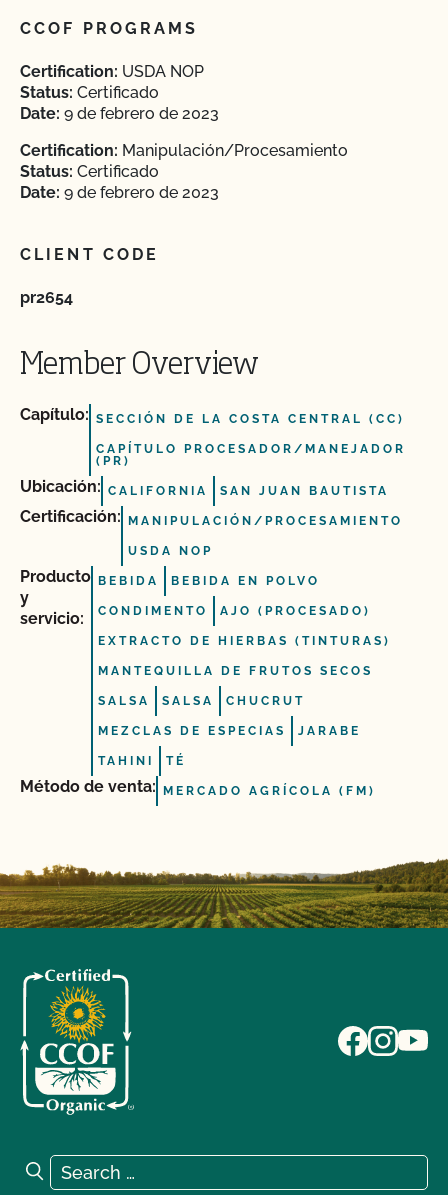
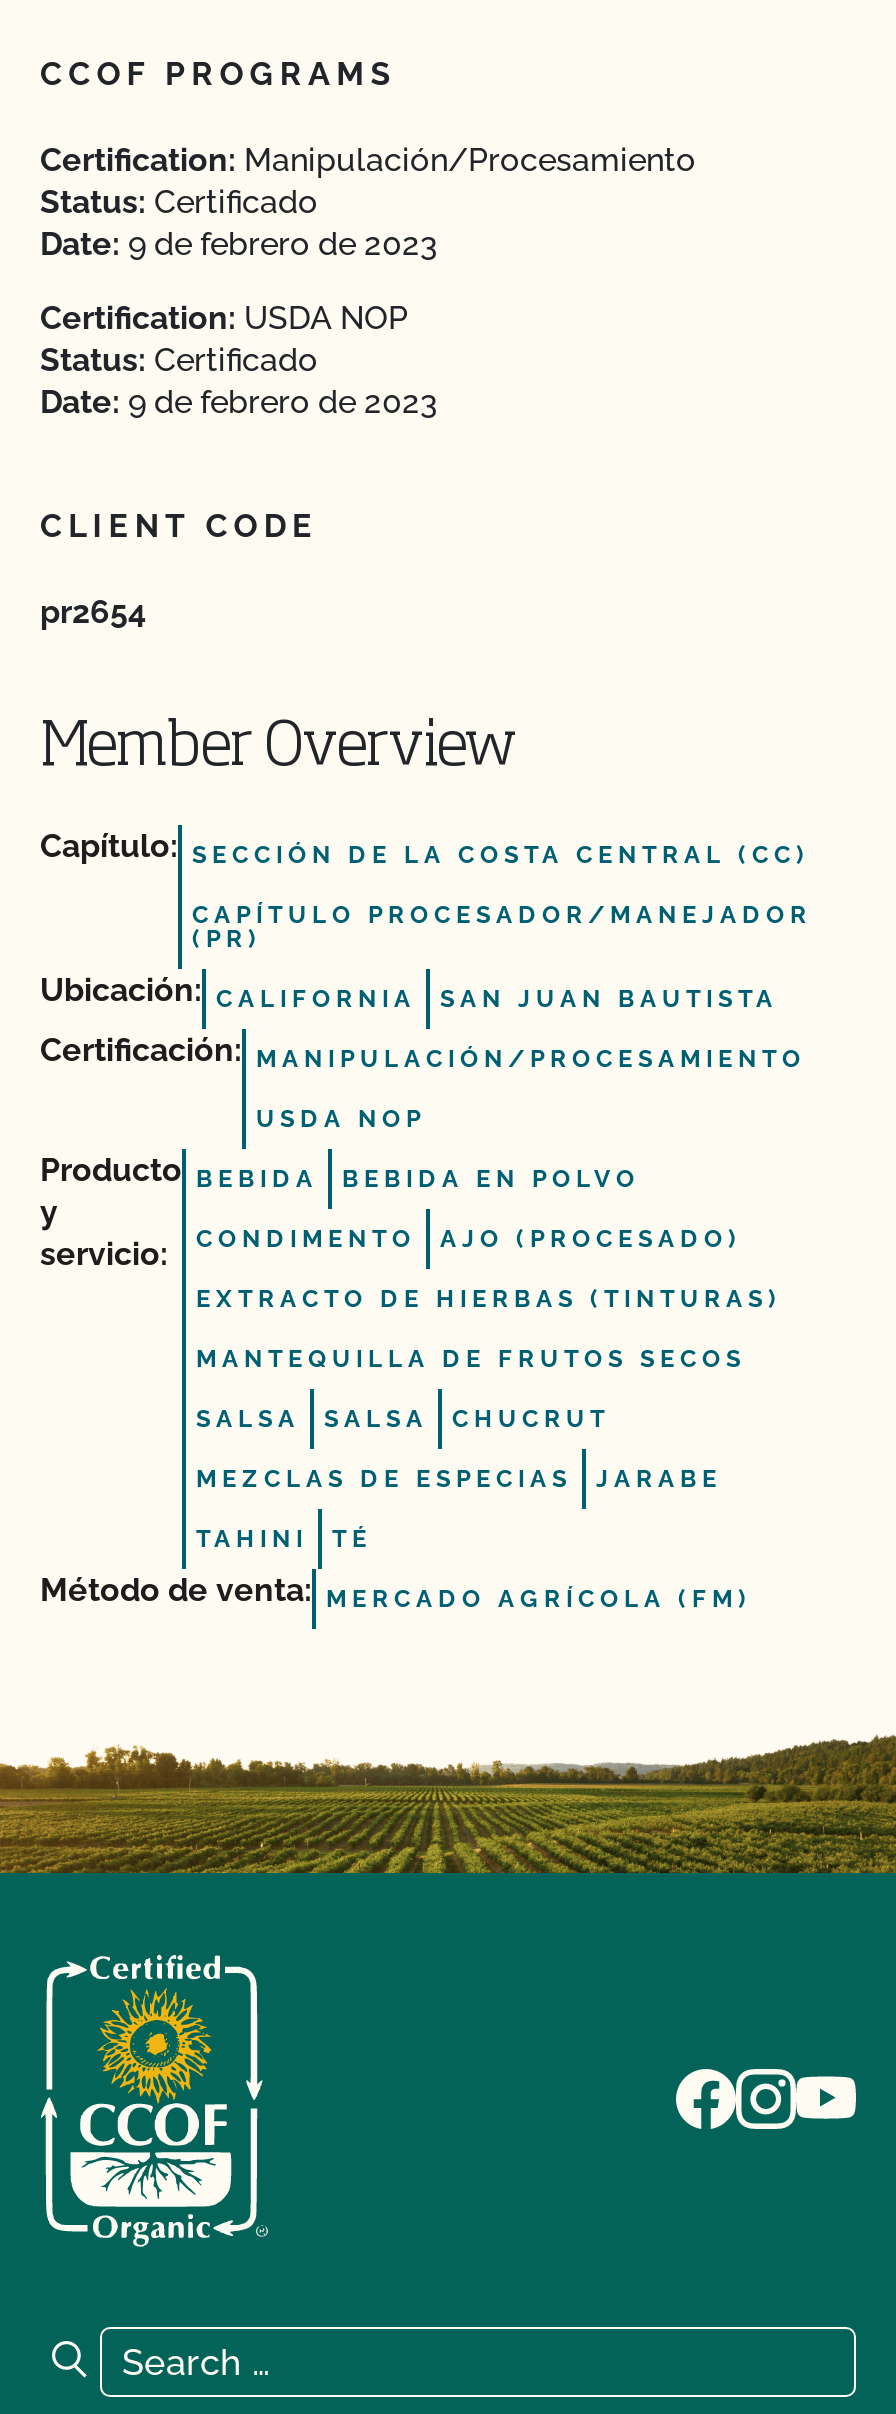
moved down: Certification: USDA NOP

moved up: Certification: Manipulación/Procesamiento
